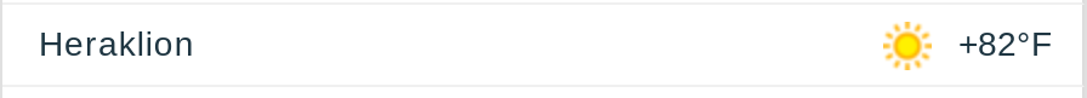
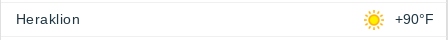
- +82°F
+ +90°F
